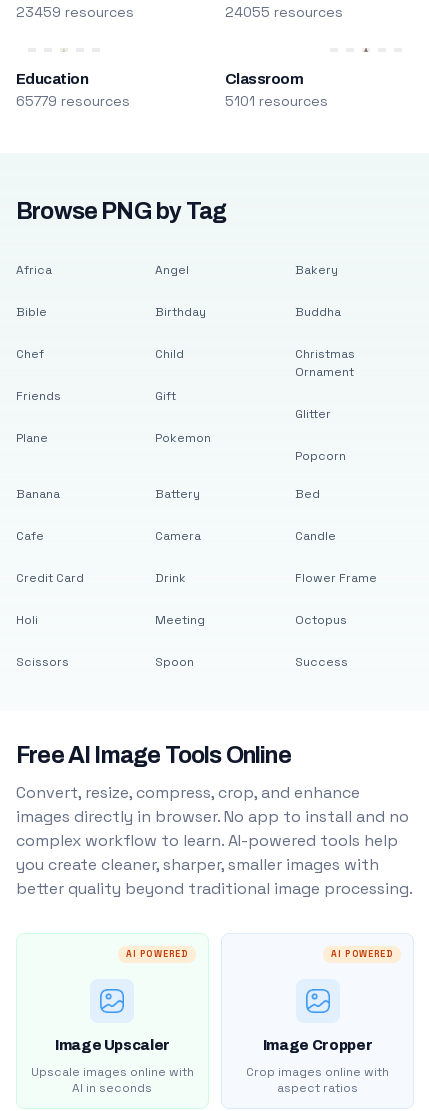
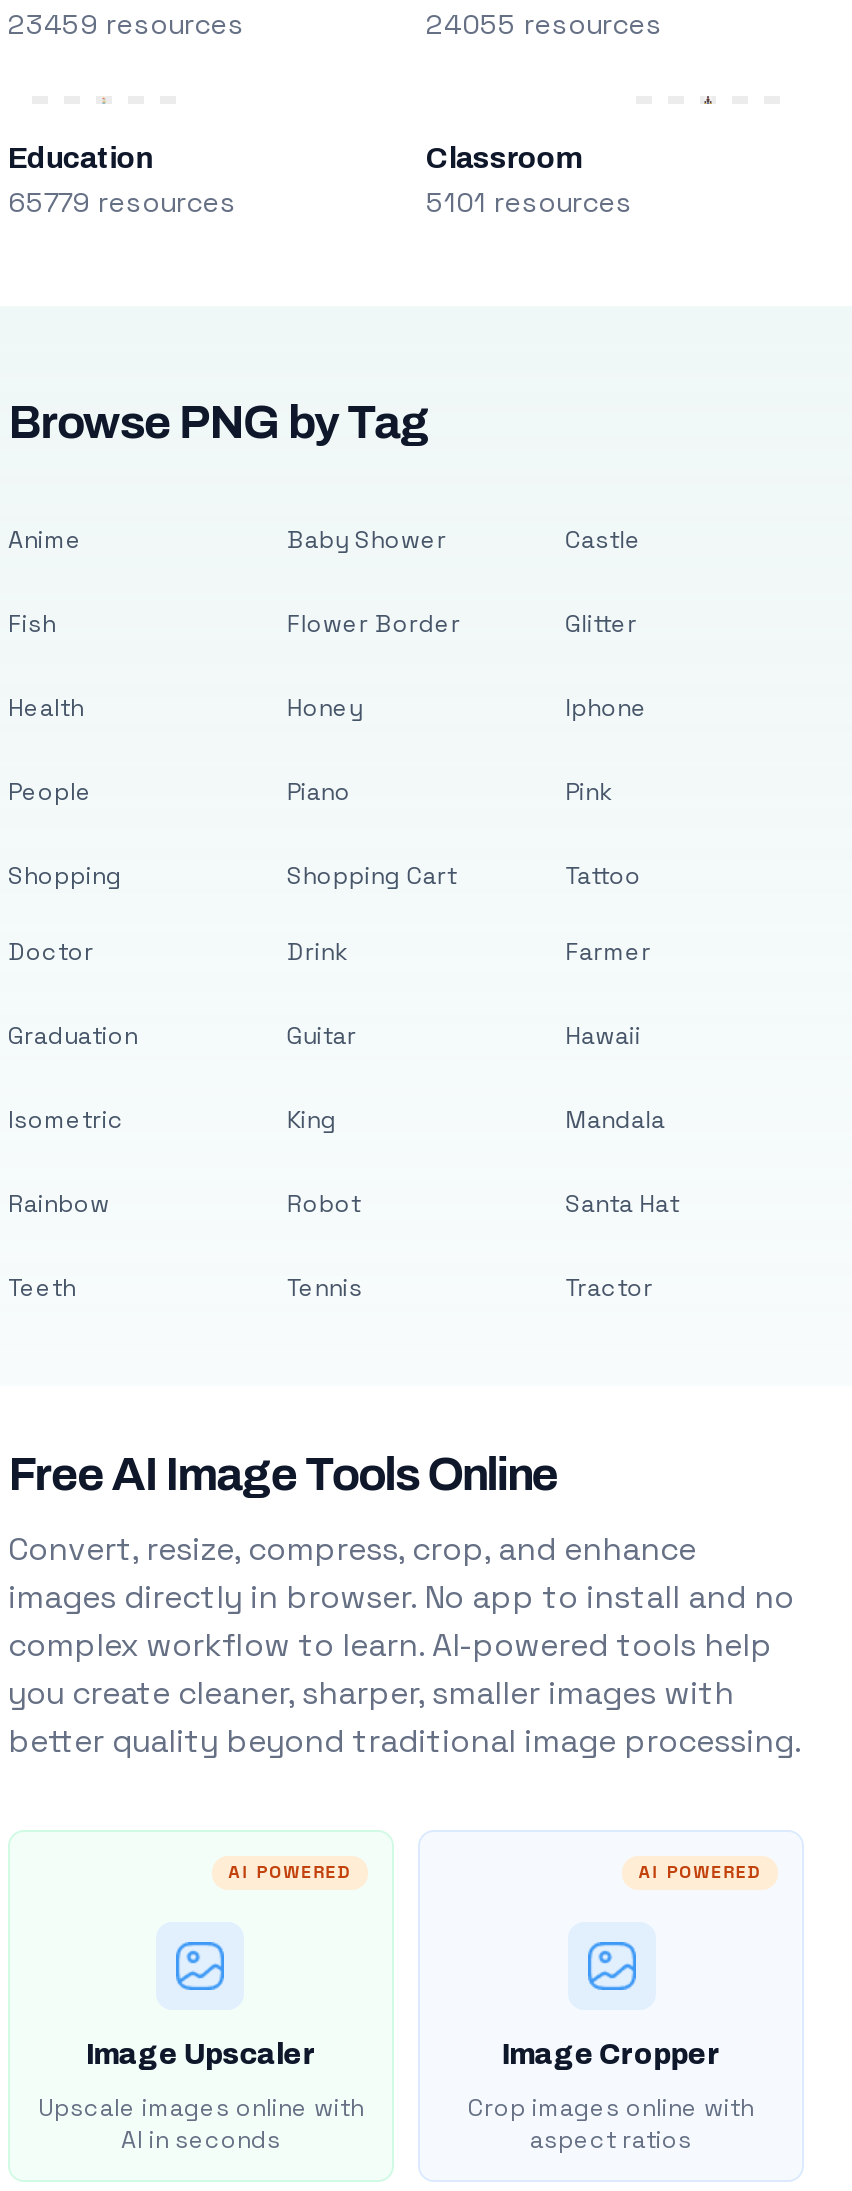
- Africa
- Bible
- Chef
- Friends
- Plane
+ Anime
+ Fish
+ Health
+ People
+ Shopping

- Angel
- Birthday
- Child
- Gift
- Pokemon
+ Baby Shower
+ Flower Border
+ Honey
+ Piano
+ Shopping Cart

- Bakery
- Buddha
- Christmas
- Ornament
+ Castle

moved up: Glitter

- Popcorn
+ Iphone

- Banana
+ Pink

- Battery
+ Rainbow

- Bed
- Candle
- Flower Frame
- Octopus
- Success
+ Farmer
+ Hawaii
+ Mandala
+ Santa Hat
+ Tractor

- Cafe
+ Tattoo

- Camera
+ Teeth

- Credit Card
+ Doctor

moved up: Drink

- Holi
+ Graduation

- Meeting
- Spoon
+ Guitar
+ King
+ Robot
+ Tennis

- Scissors
+ Isometric
